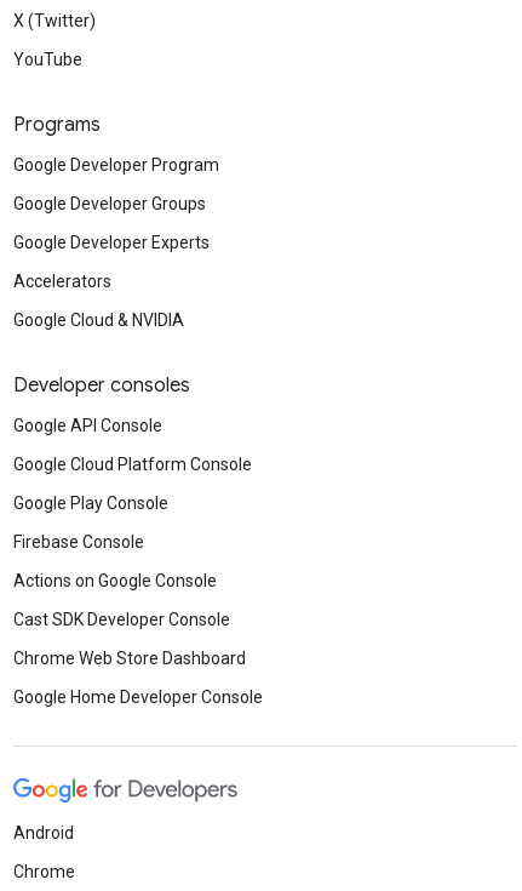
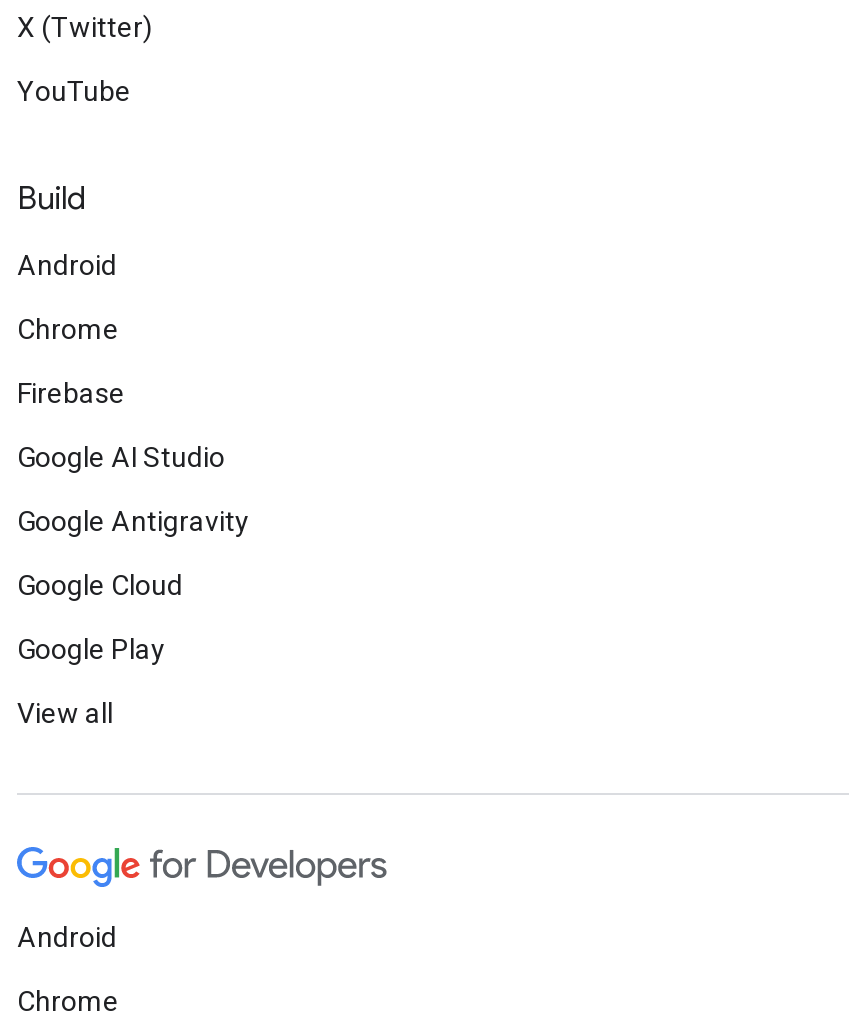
- Programs
- Google Developer Program
- Google Developer Groups
- Google Developer Experts
- Accelerators
- Google Cloud & NVIDIA
- Developer consoles
- Google API Console
- Google Cloud Platform Console
- Google Play Console
- Firebase Console
- Actions on Google Console
- Cast SDK Developer Console
- Chrome Web Store Dashboard
- Google Home Developer Console
+ Build
+ Android
+ Chrome
+ Firebase
+ Google AI Studio
+ Google Antigravity
+ Google Cloud
+ Google Play
+ View all
